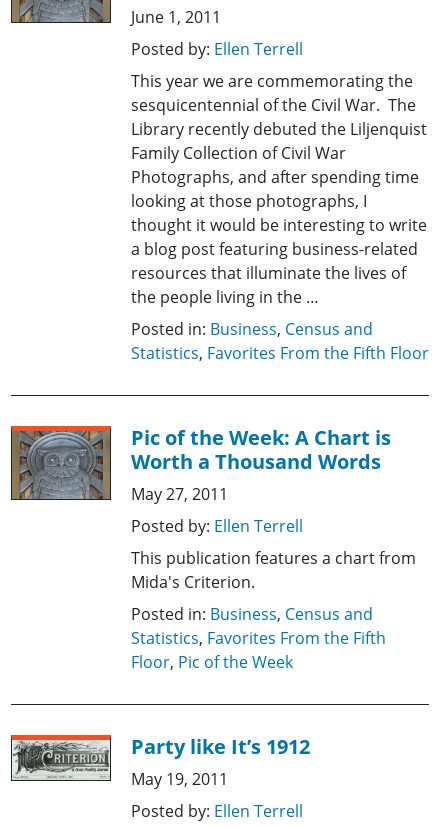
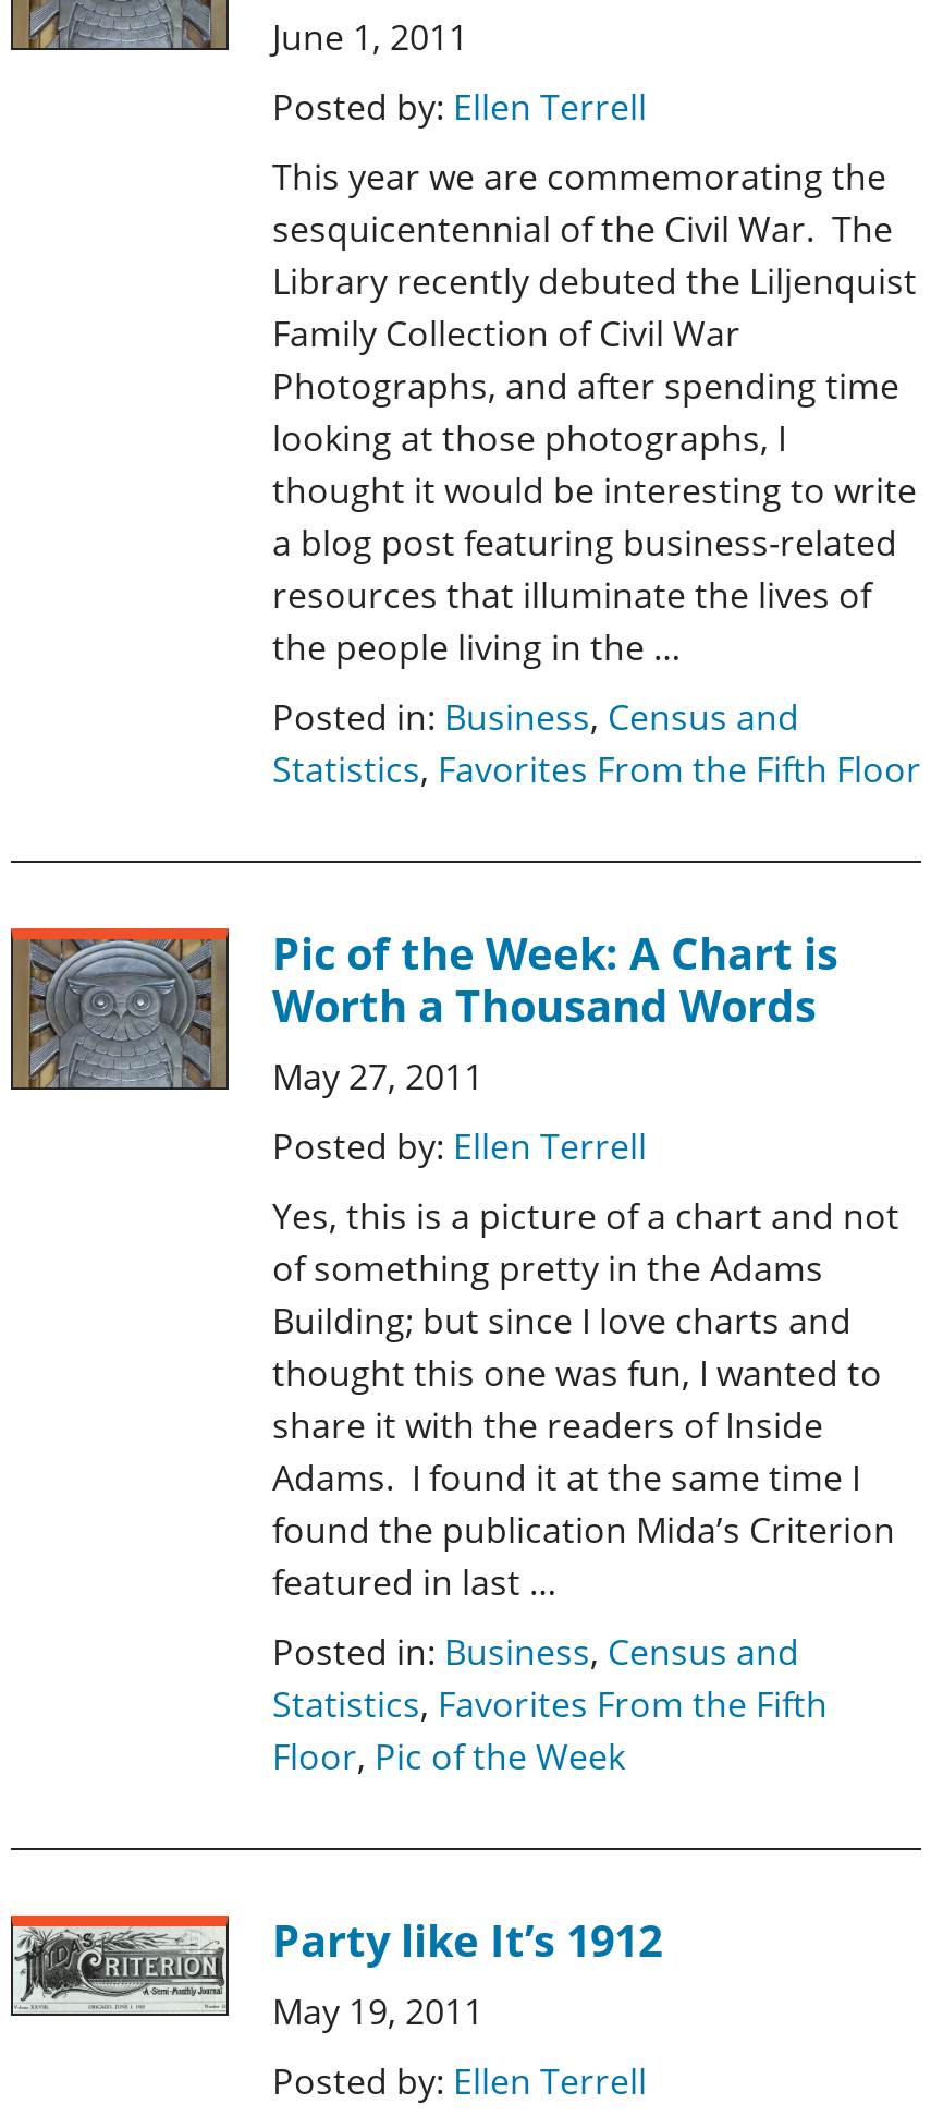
- This publication features a chart from
- Mida's Criterion.
+ Yes, this is a picture of a chart and not
+ of something pretty in the Adams
+ Building; but since I love charts and
+ thought this one was fun, I wanted to
+ share it with the readers of Inside
+ Adams. I found it at the same time I
+ found the publication Mida’s Criterion
+ featured in last …
